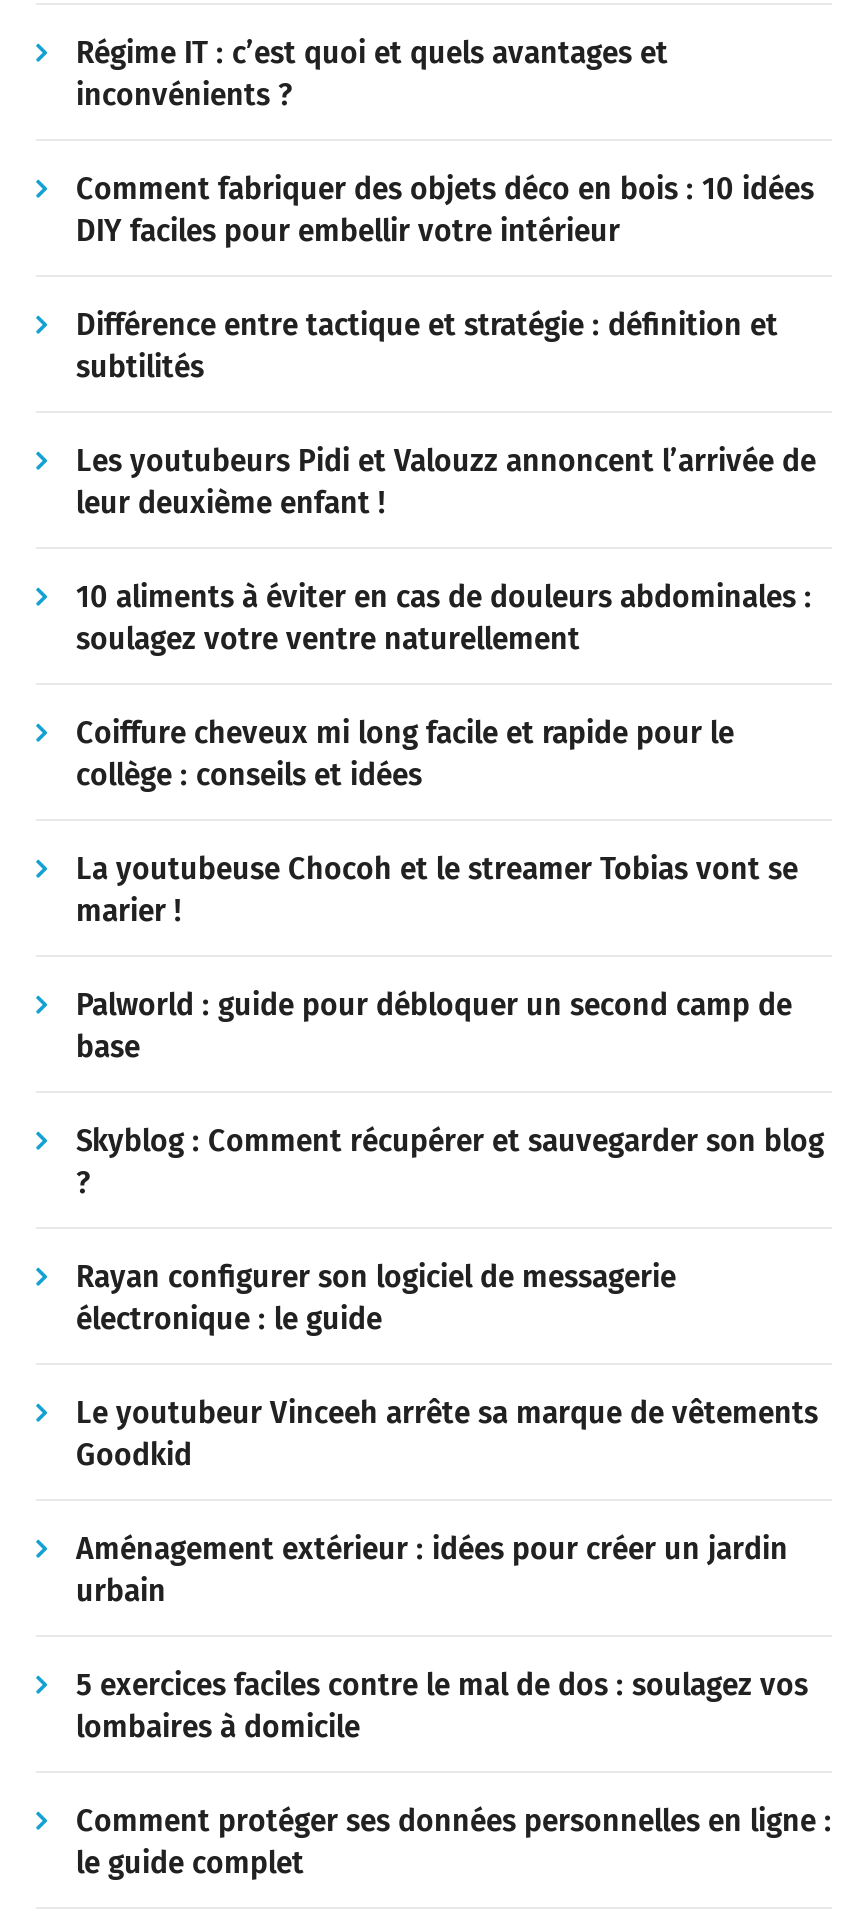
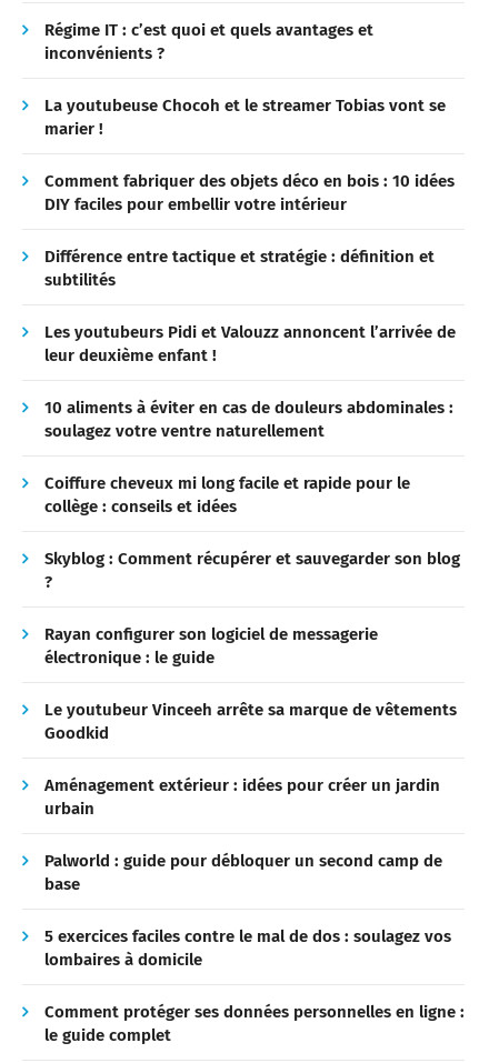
moved down: Comment fabriquer des objets déco en bois : 10 idées | DIY faciles pour embellir votre intérieur | Différence entre tactique et stratégie : définition et | ... | Coiffure cheveux mi long facile et rapide pour le | collège : conseils et idées

moved up: La youtubeuse Chocoh et le streamer Tobias vont se | marier !

moved down: Palworld : guide pour débloquer un second camp de | base

moved up: Skyblog : Comment récupérer et sauvegarder son blog | Rayan configurer son logiciel de messagerie | électronique : le guide | Le youtubeur Vinceeh arrête sa marque de vêtements | Goodkid | Aménagement extérieur : idées pour créer un jardin | urbain
